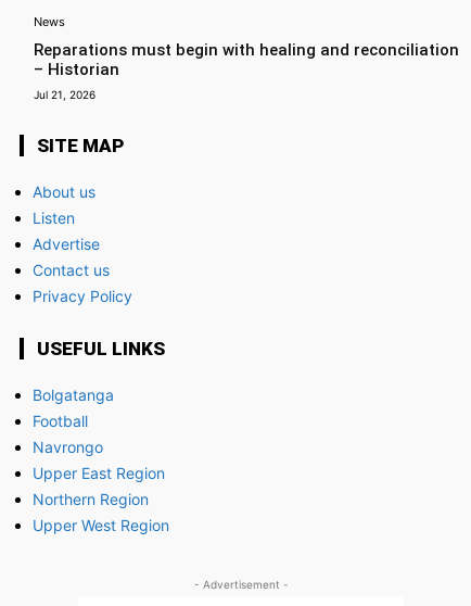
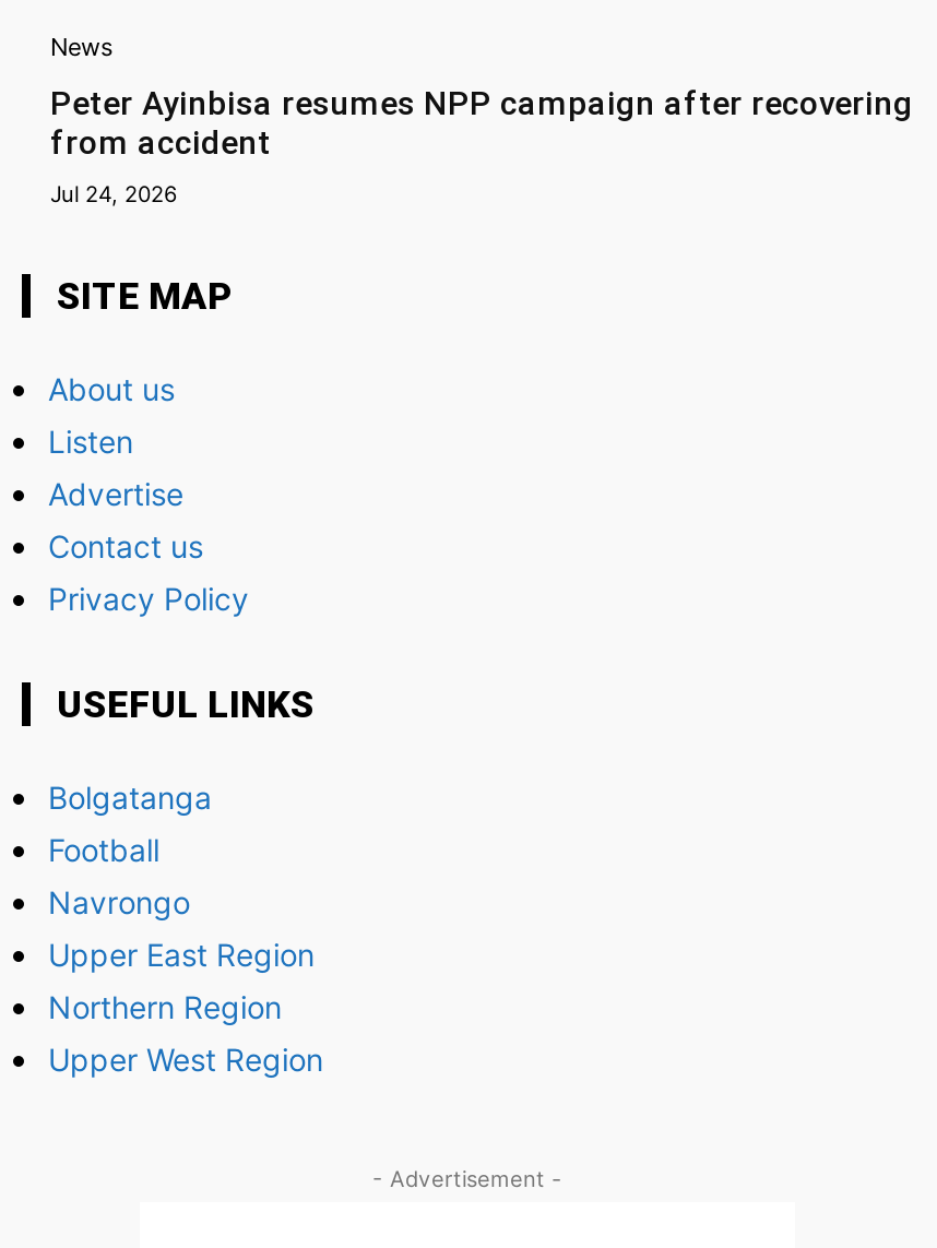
- Reparations must begin with healing and reconciliation
- – Historian
- Jul 21, 2026
+ Peter Ayinbisa resumes NPP campaign after recovering
+ from accident
+ Jul 24, 2026
